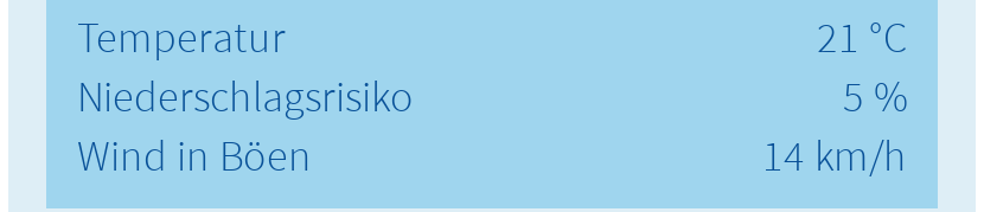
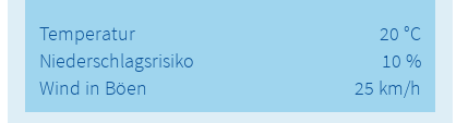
- 21 °C
+ 20 °C

- 5 %
+ 10 %

- 14 km/h
+ 25 km/h
